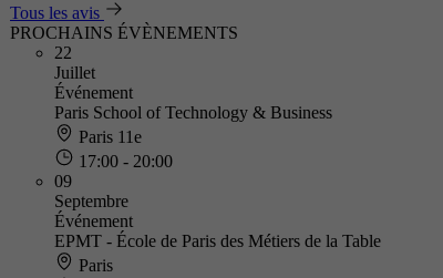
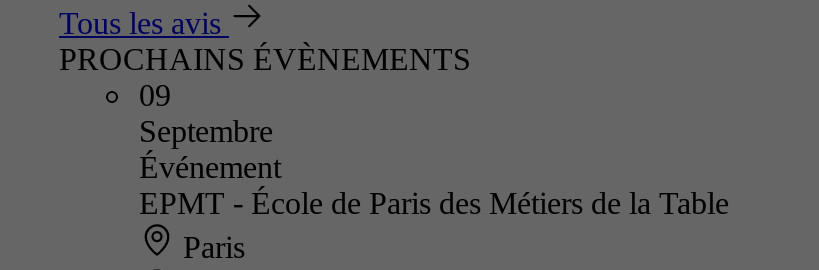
- 22
- Juillet
- Événement
- Paris School of Technology & Business
- Paris 11e
- 17:00 - 20:00
